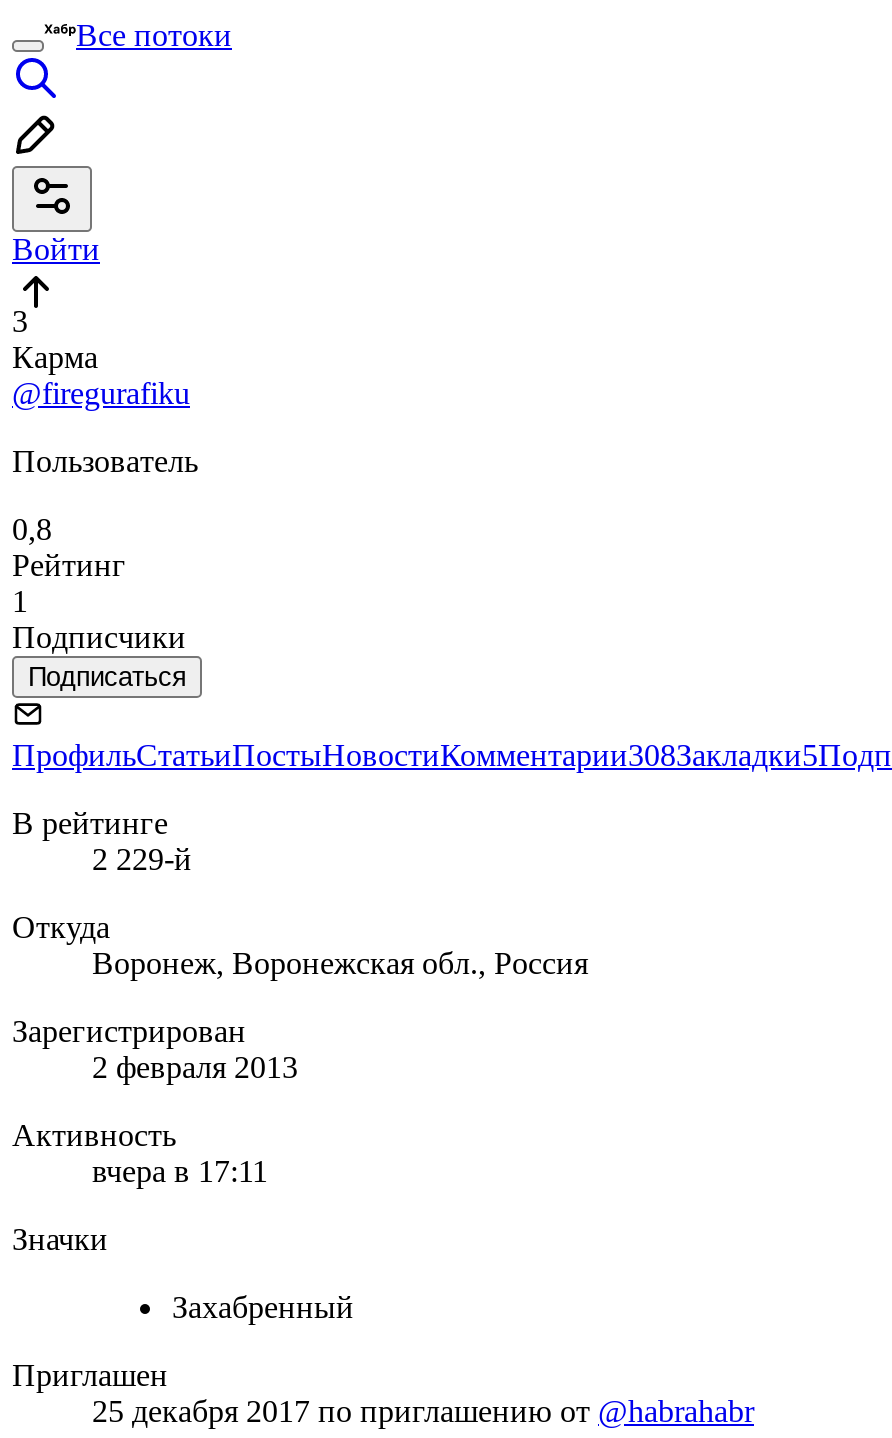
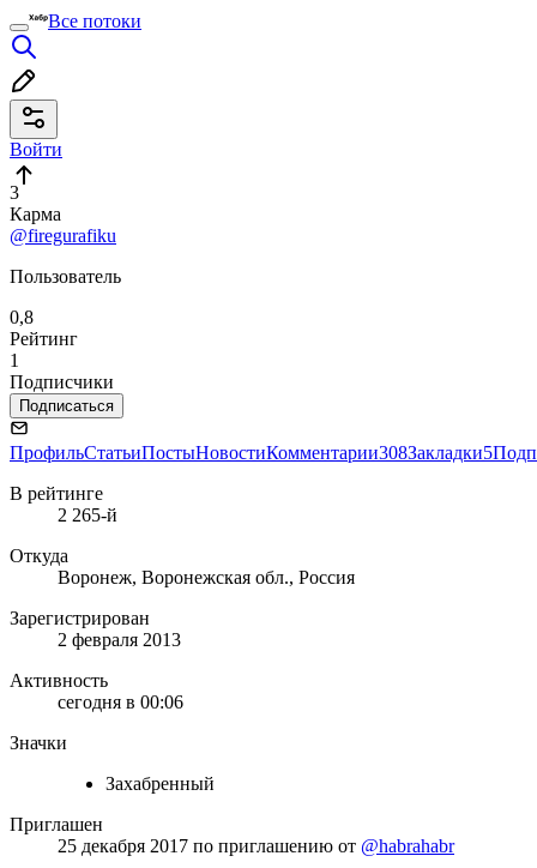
- 2 229-й
+ 2 265-й

- вчера в 17:11
+ сегодня в 00:06
